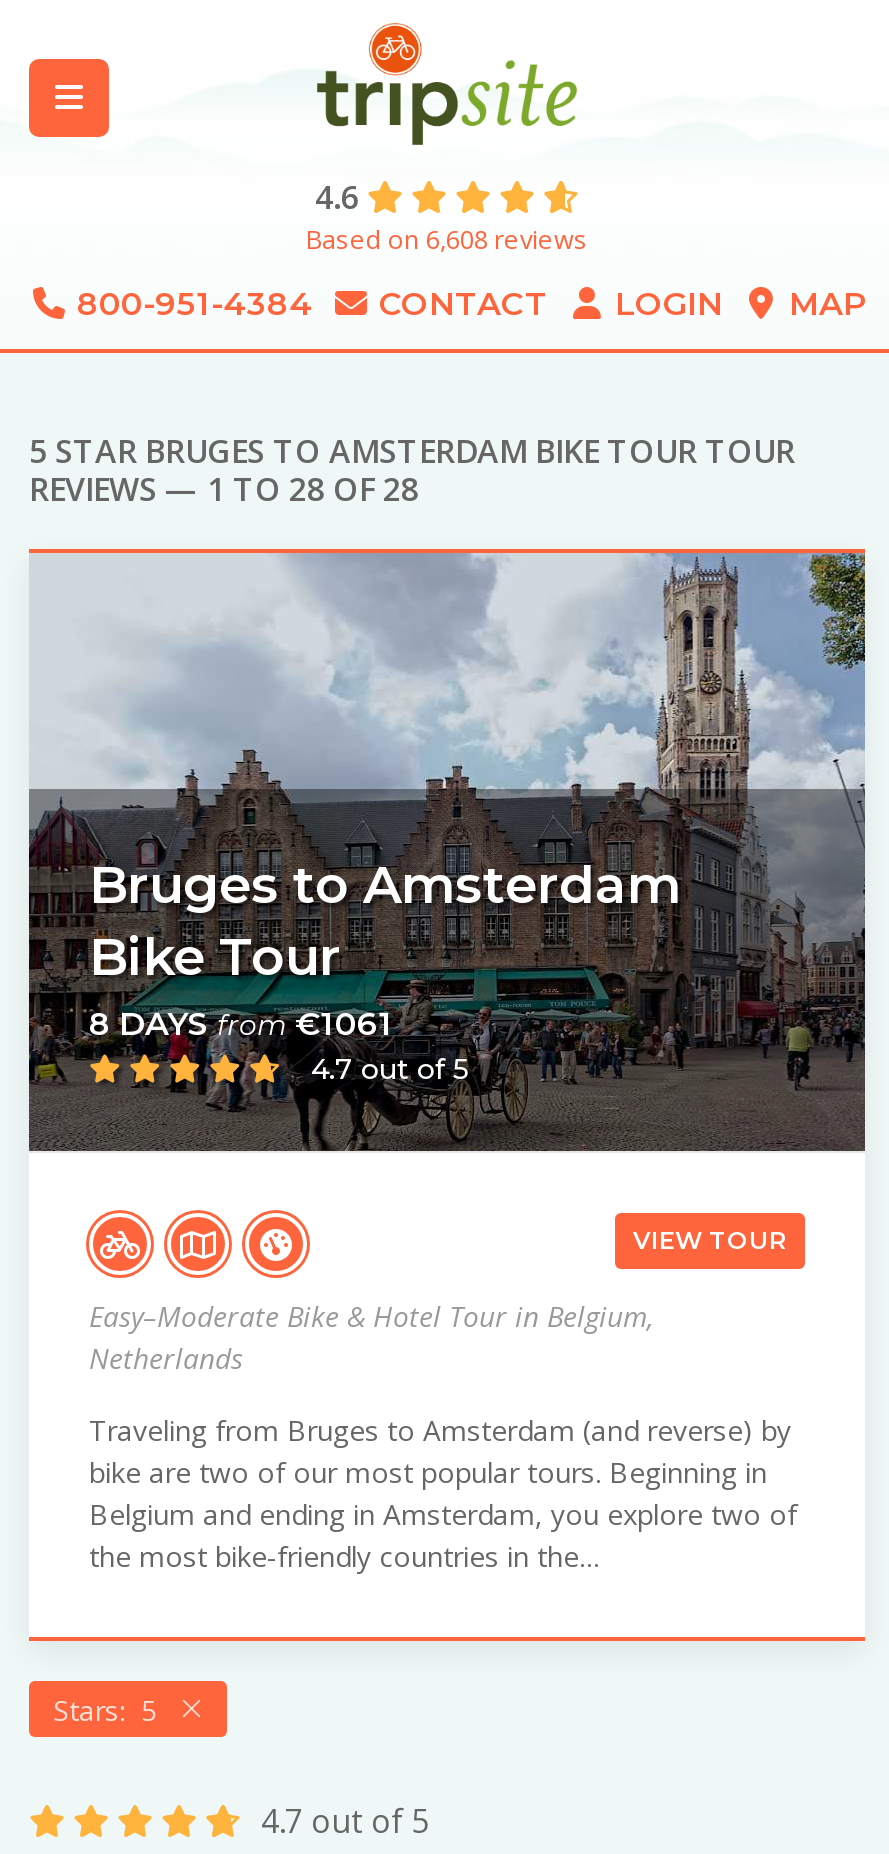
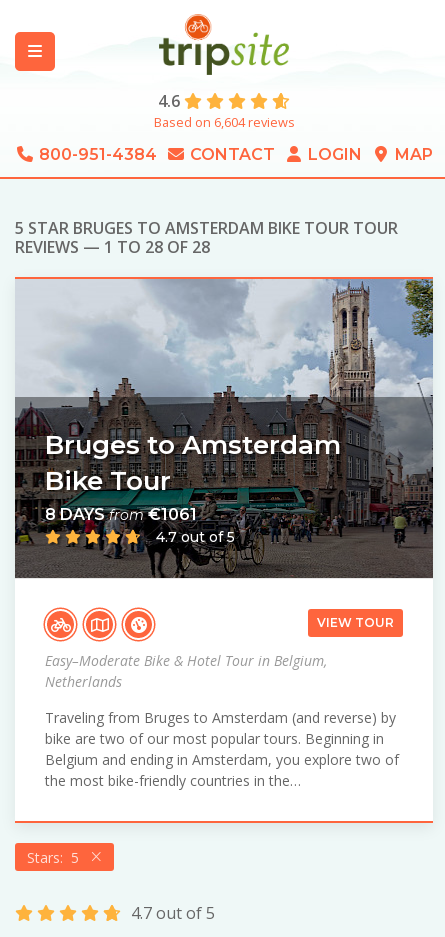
- Based on 6,608 reviews
+ Based on 6,604 reviews
